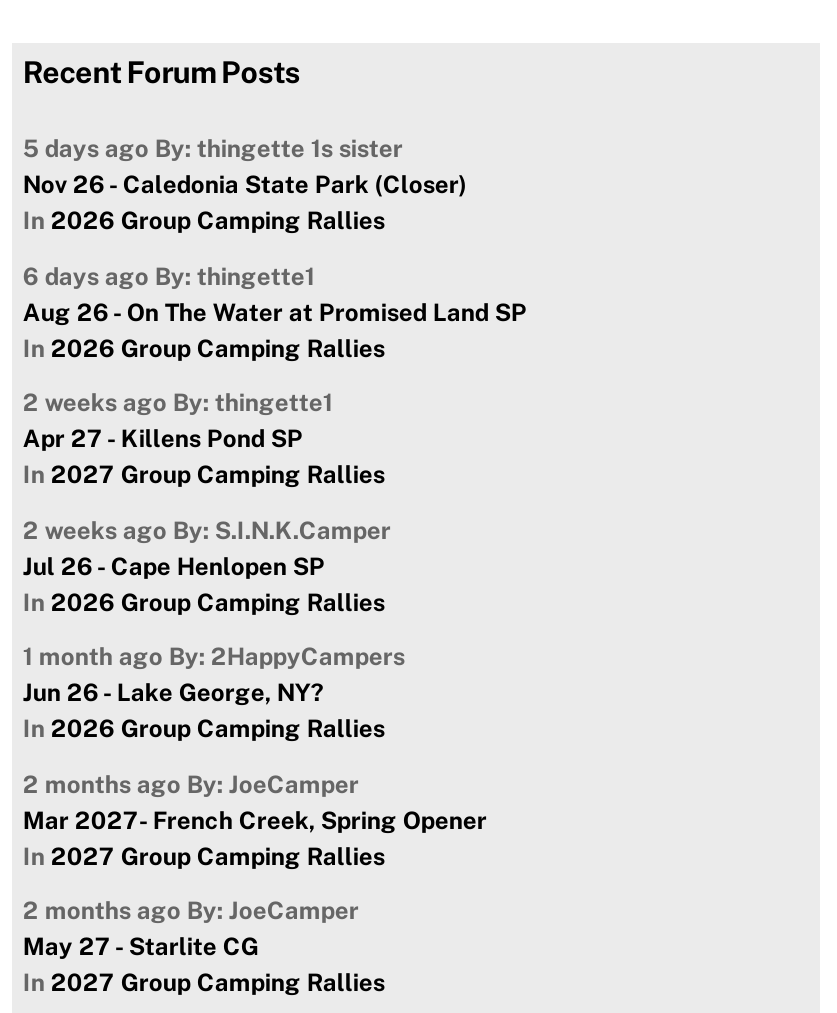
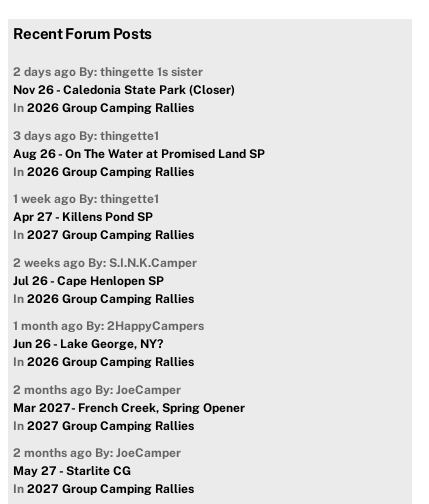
- 5 days ago By: thingette 1s sister
+ 2 days ago By: thingette 1s sister

- 6 days ago By: thingette1
+ 3 days ago By: thingette1

- 2 weeks ago By: thingette1
+ 1 week ago By: thingette1
